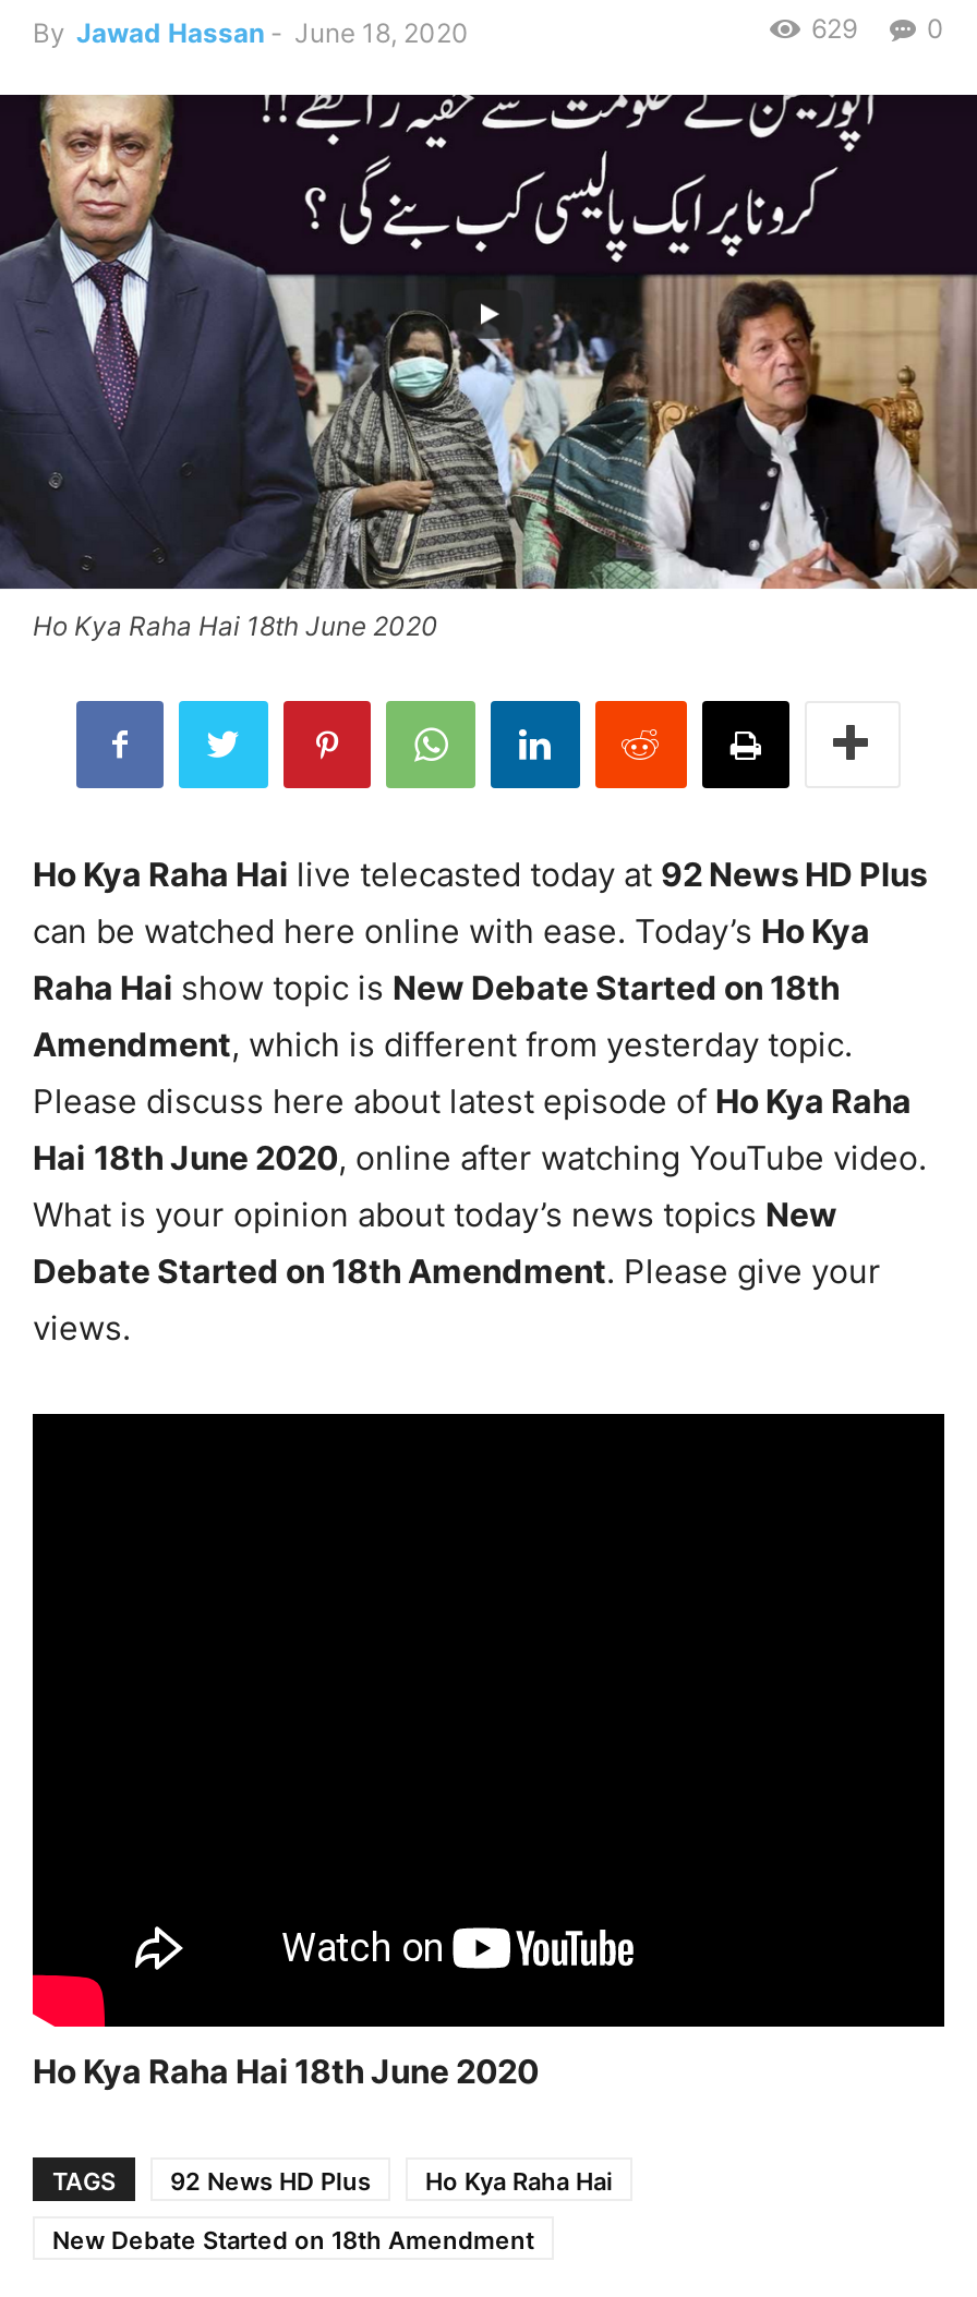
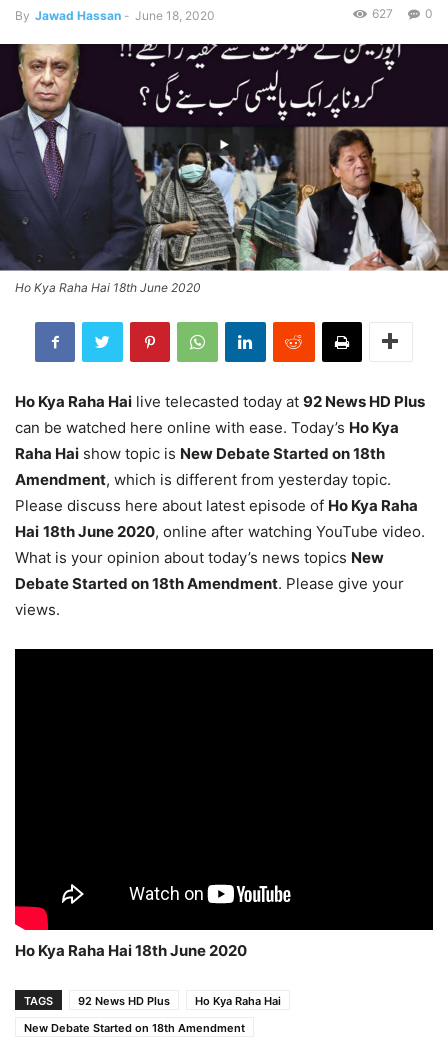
- 629
+ 627
